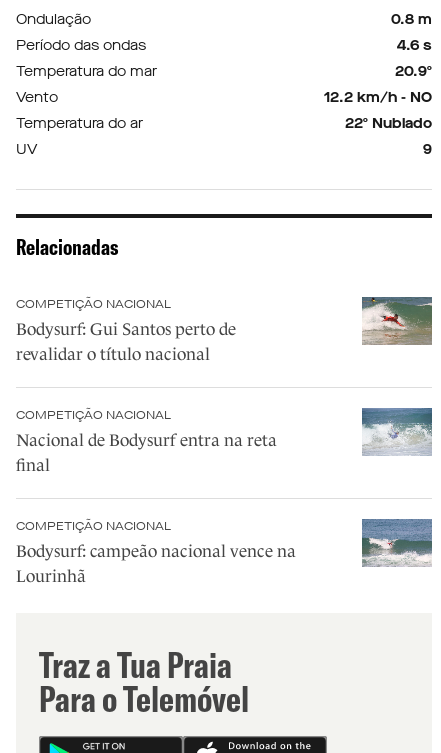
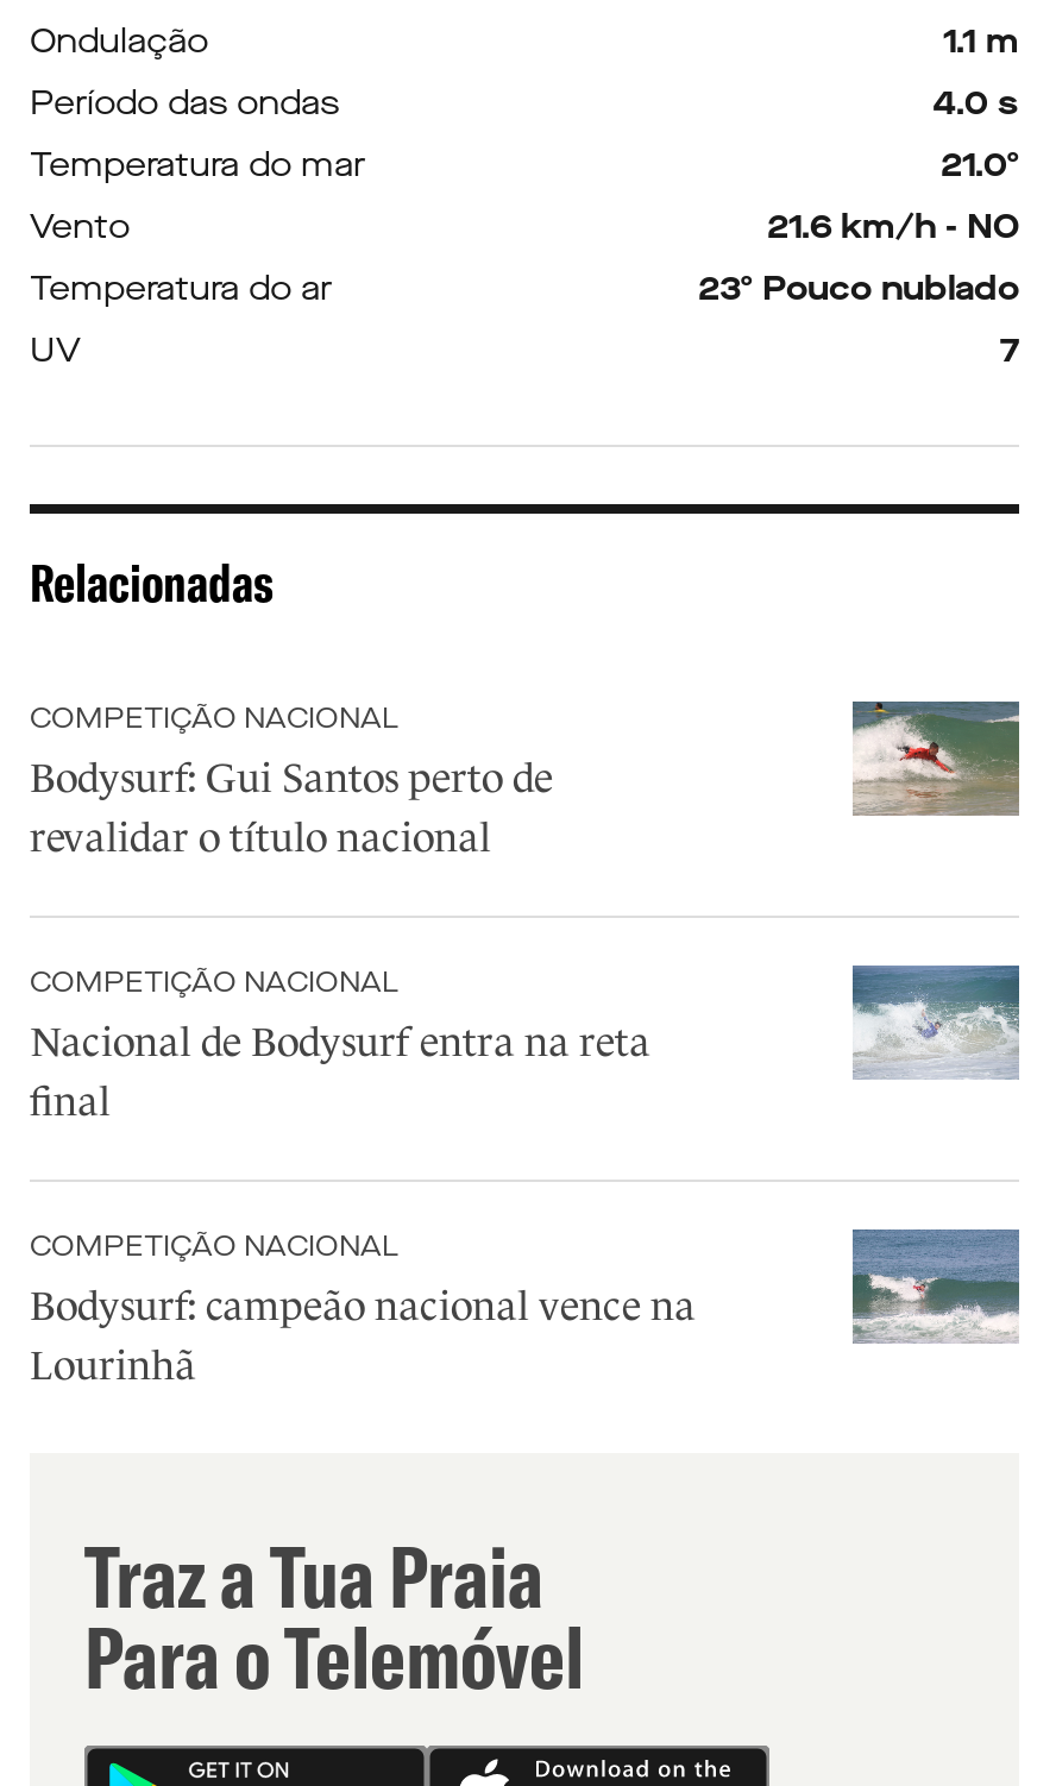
- 0.8 m
+ 1.1 m

- 4.6 s
+ 4.0 s

- 20.9º
+ 21.0º

- 12.2 km/h - NO
+ 21.6 km/h - NO

- 22º Nublado
+ 23º Pouco nublado

- 9
+ 7
